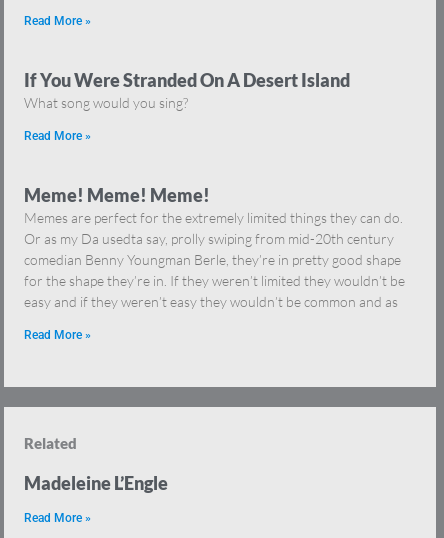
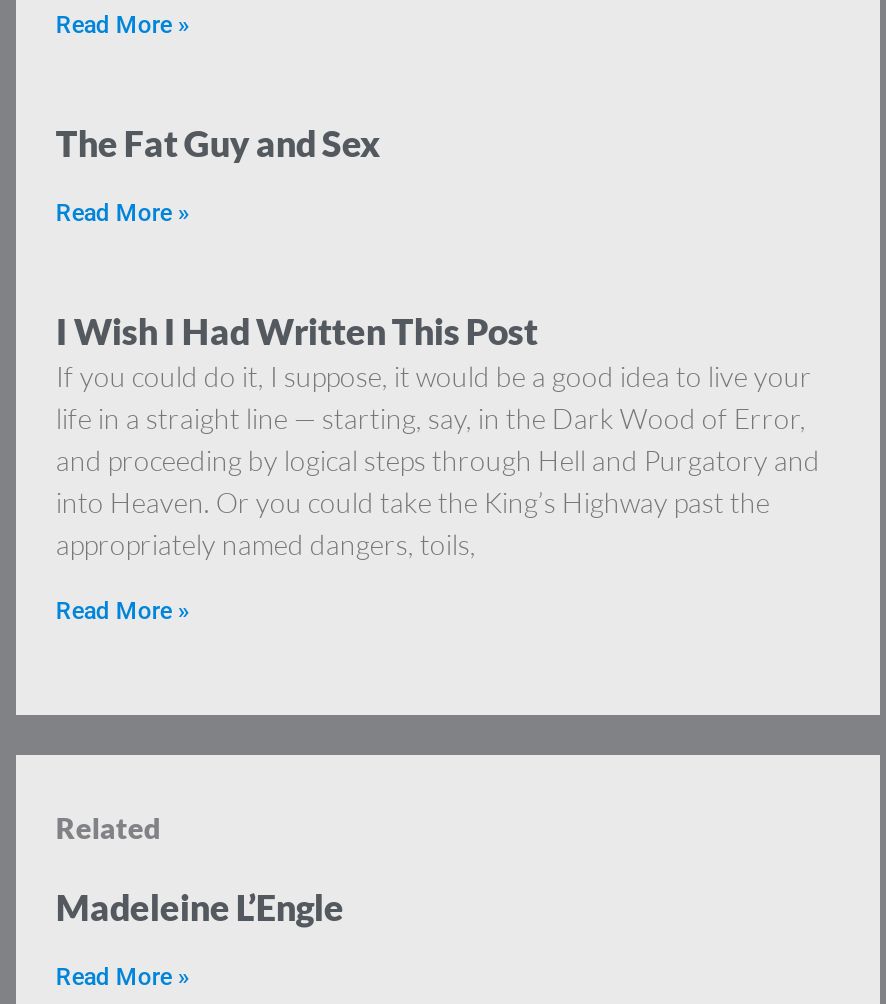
- If You Were Stranded On A Desert Island
- What song would you sing?
+ The Fat Guy and Sex

- Meme! Meme! Meme!
- Memes are perfect for the extremely limited things they can do.
- Or as my Da usedta say, prolly swiping from mid-20th century
- comedian Benny Youngman Berle, they’re in pretty good shape
- for the shape they’re in. If they weren’t limited they wouldn’t be
- easy and if they weren’t easy they wouldn’t be common and as
+ I Wish I Had Written This Post
+ If you could do it, I suppose, it would be a good idea to live your
+ life in a straight line — starting, say, in the Dark Wood of Error,
+ and proceeding by logical steps through Hell and Purgatory and
+ into Heaven. Or you could take the King’s Highway past the
+ appropriately named dangers, toils,
